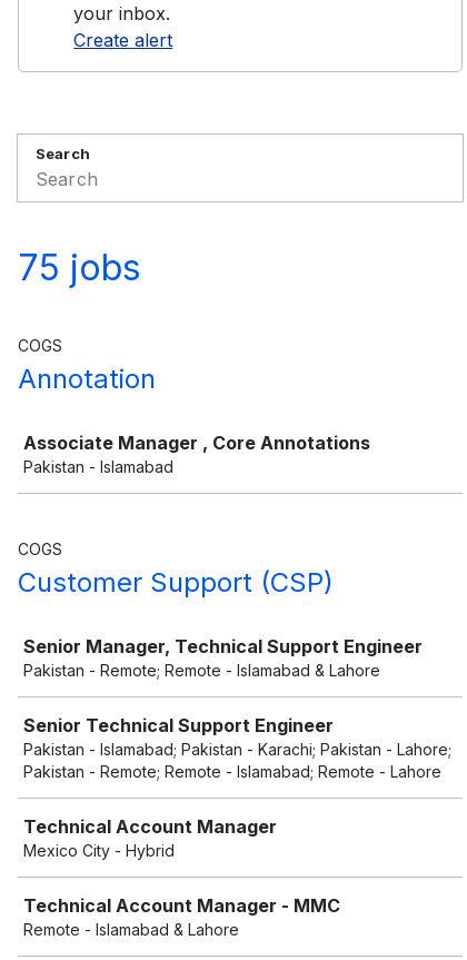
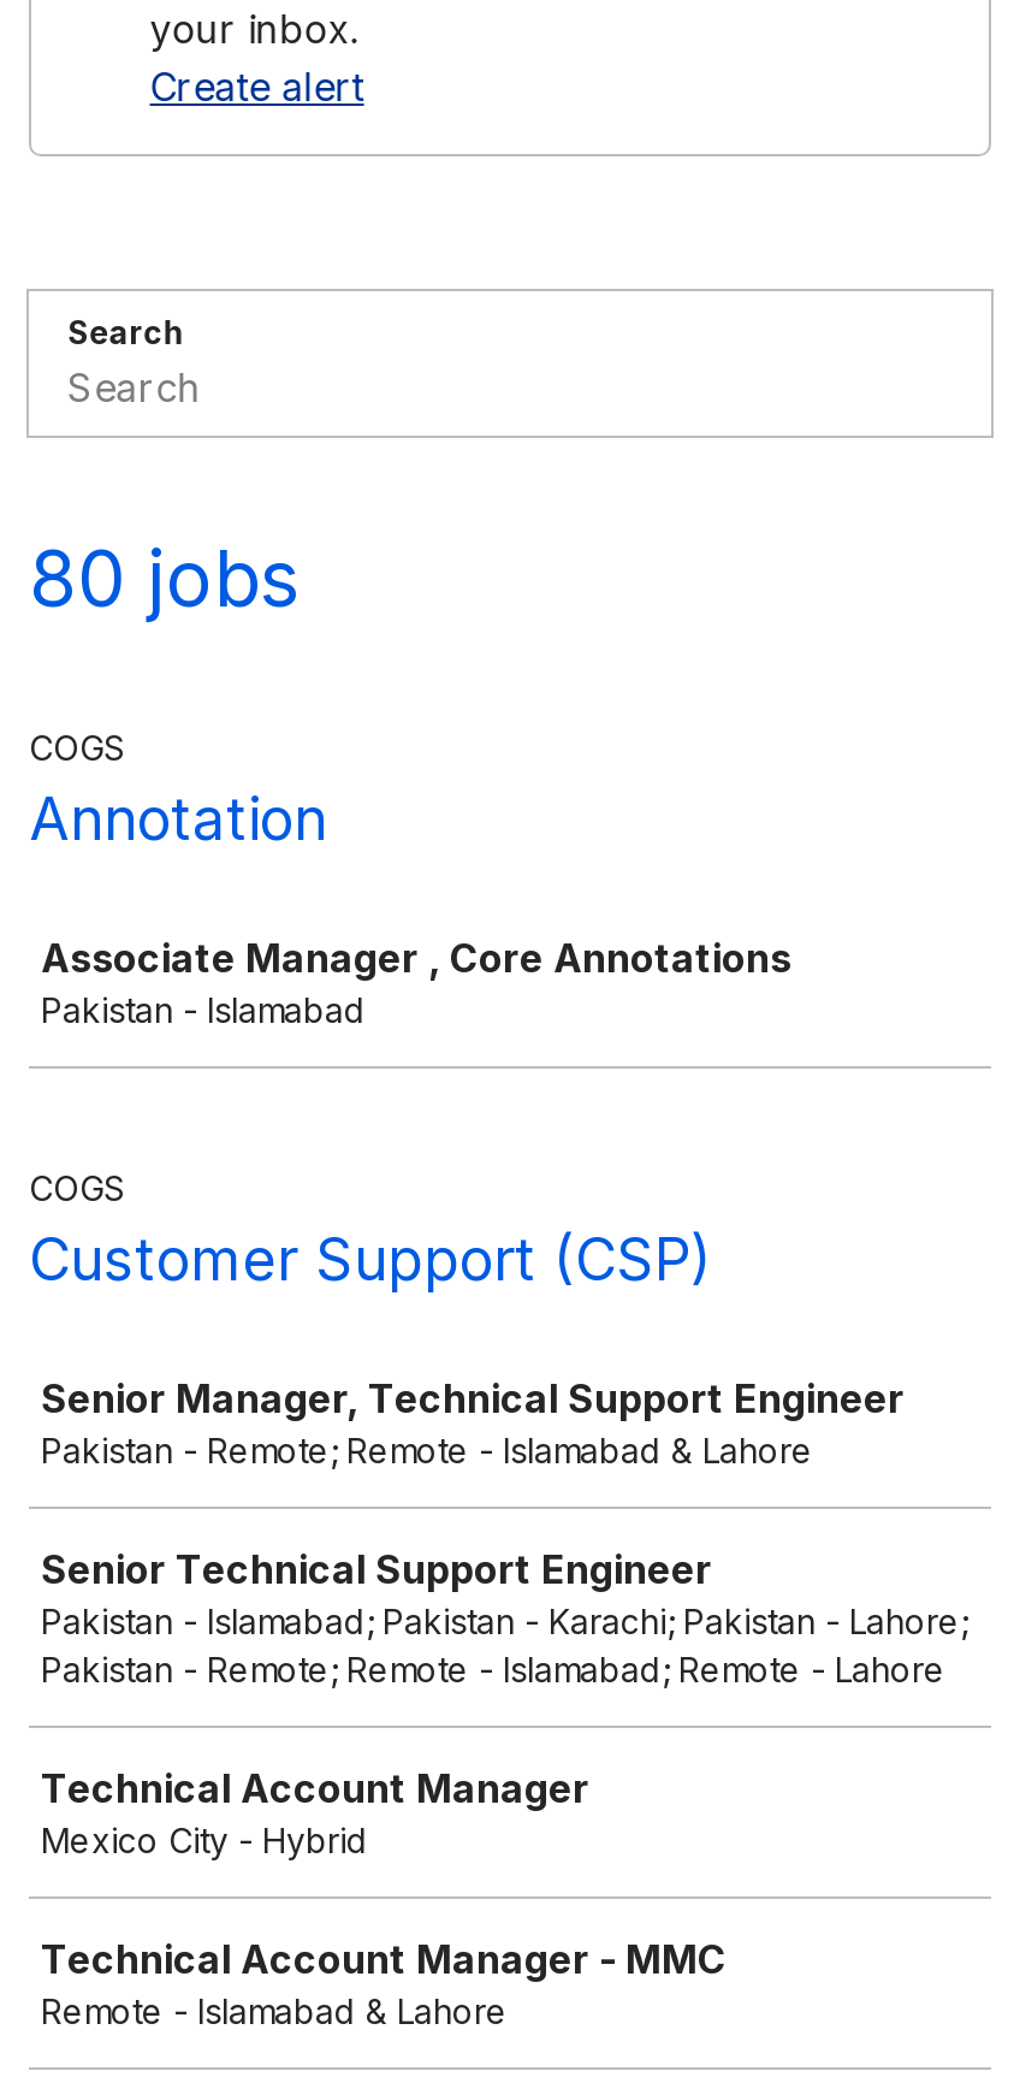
- 75 jobs
+ 80 jobs
